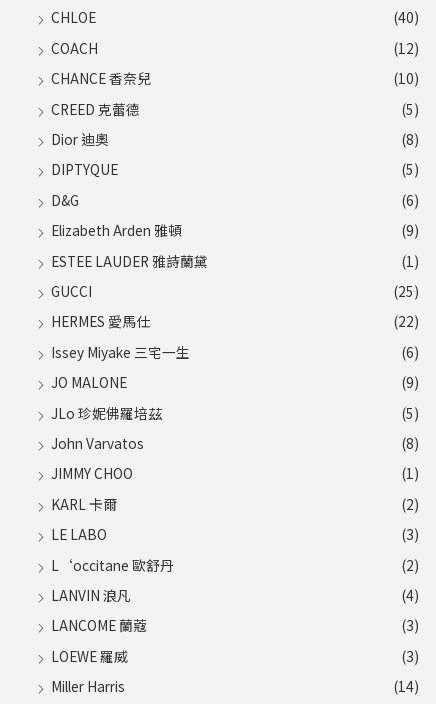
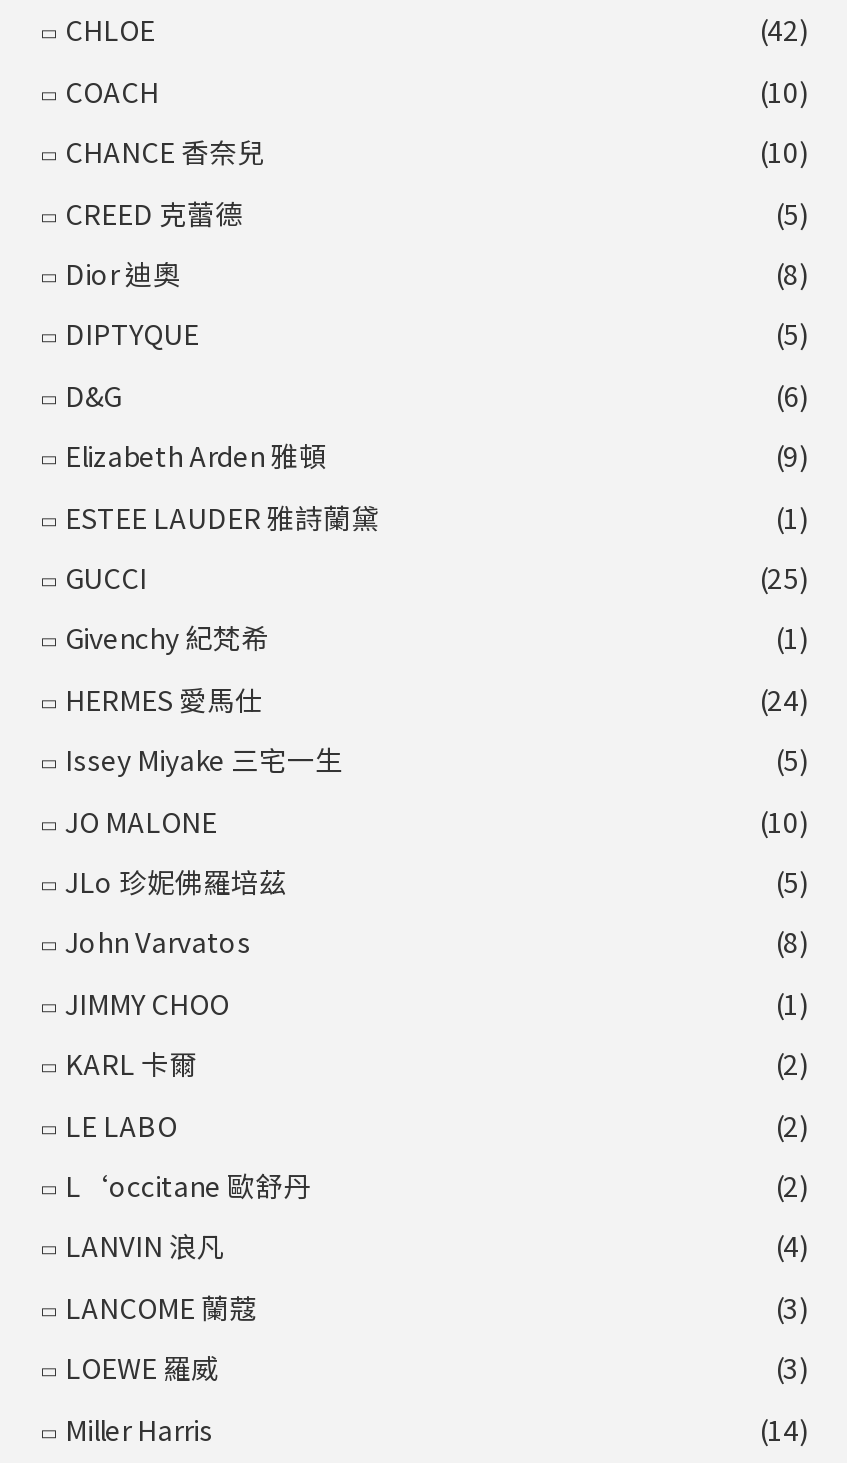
- (40)
+ (42)

- (12)
+ (10)

+ Givenchy 紀梵希
+ (1)

- (22)
+ (24)

- (6)
+ (5)

- (9)
+ (10)

- (3)
+ (2)
